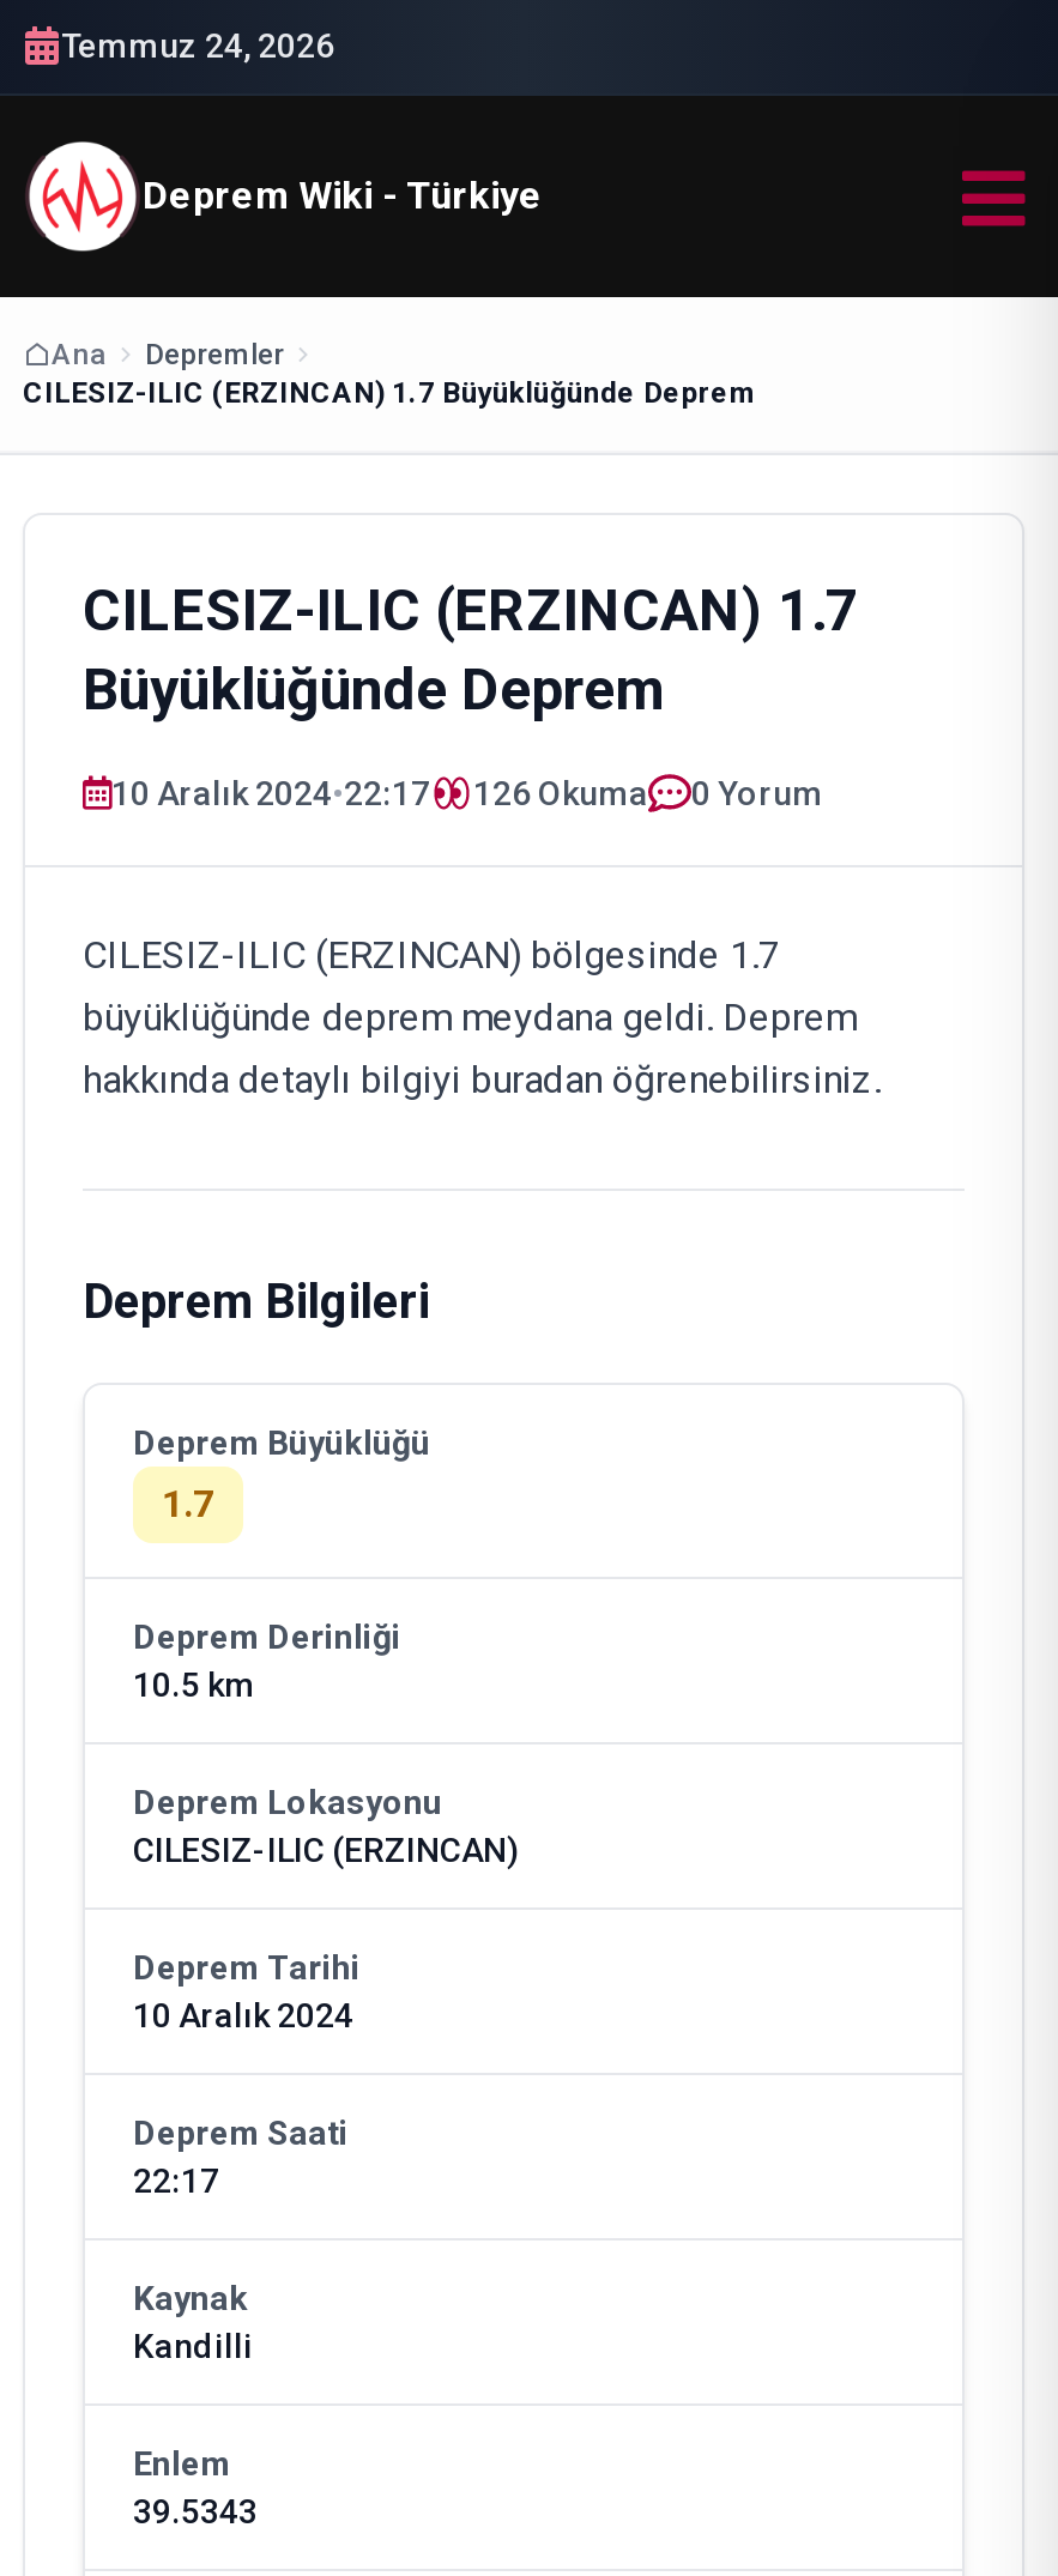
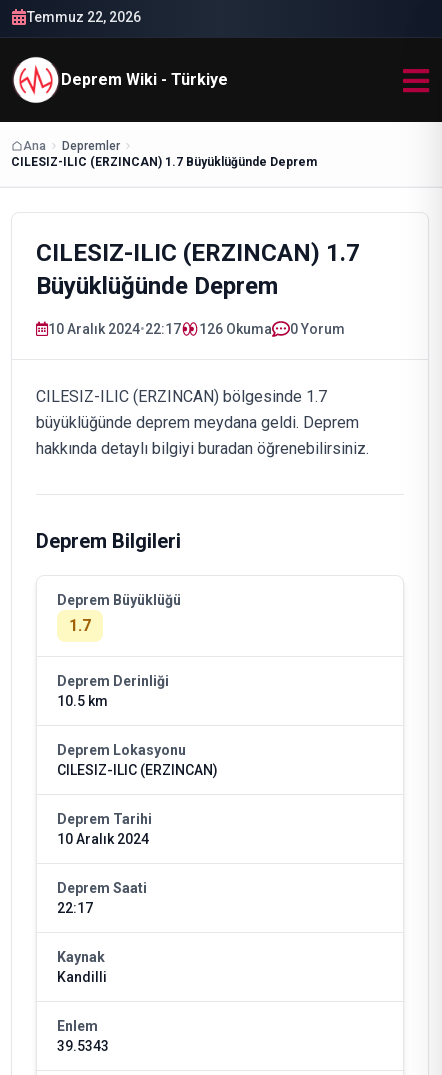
- Temmuz 24, 2026
+ Temmuz 22, 2026
